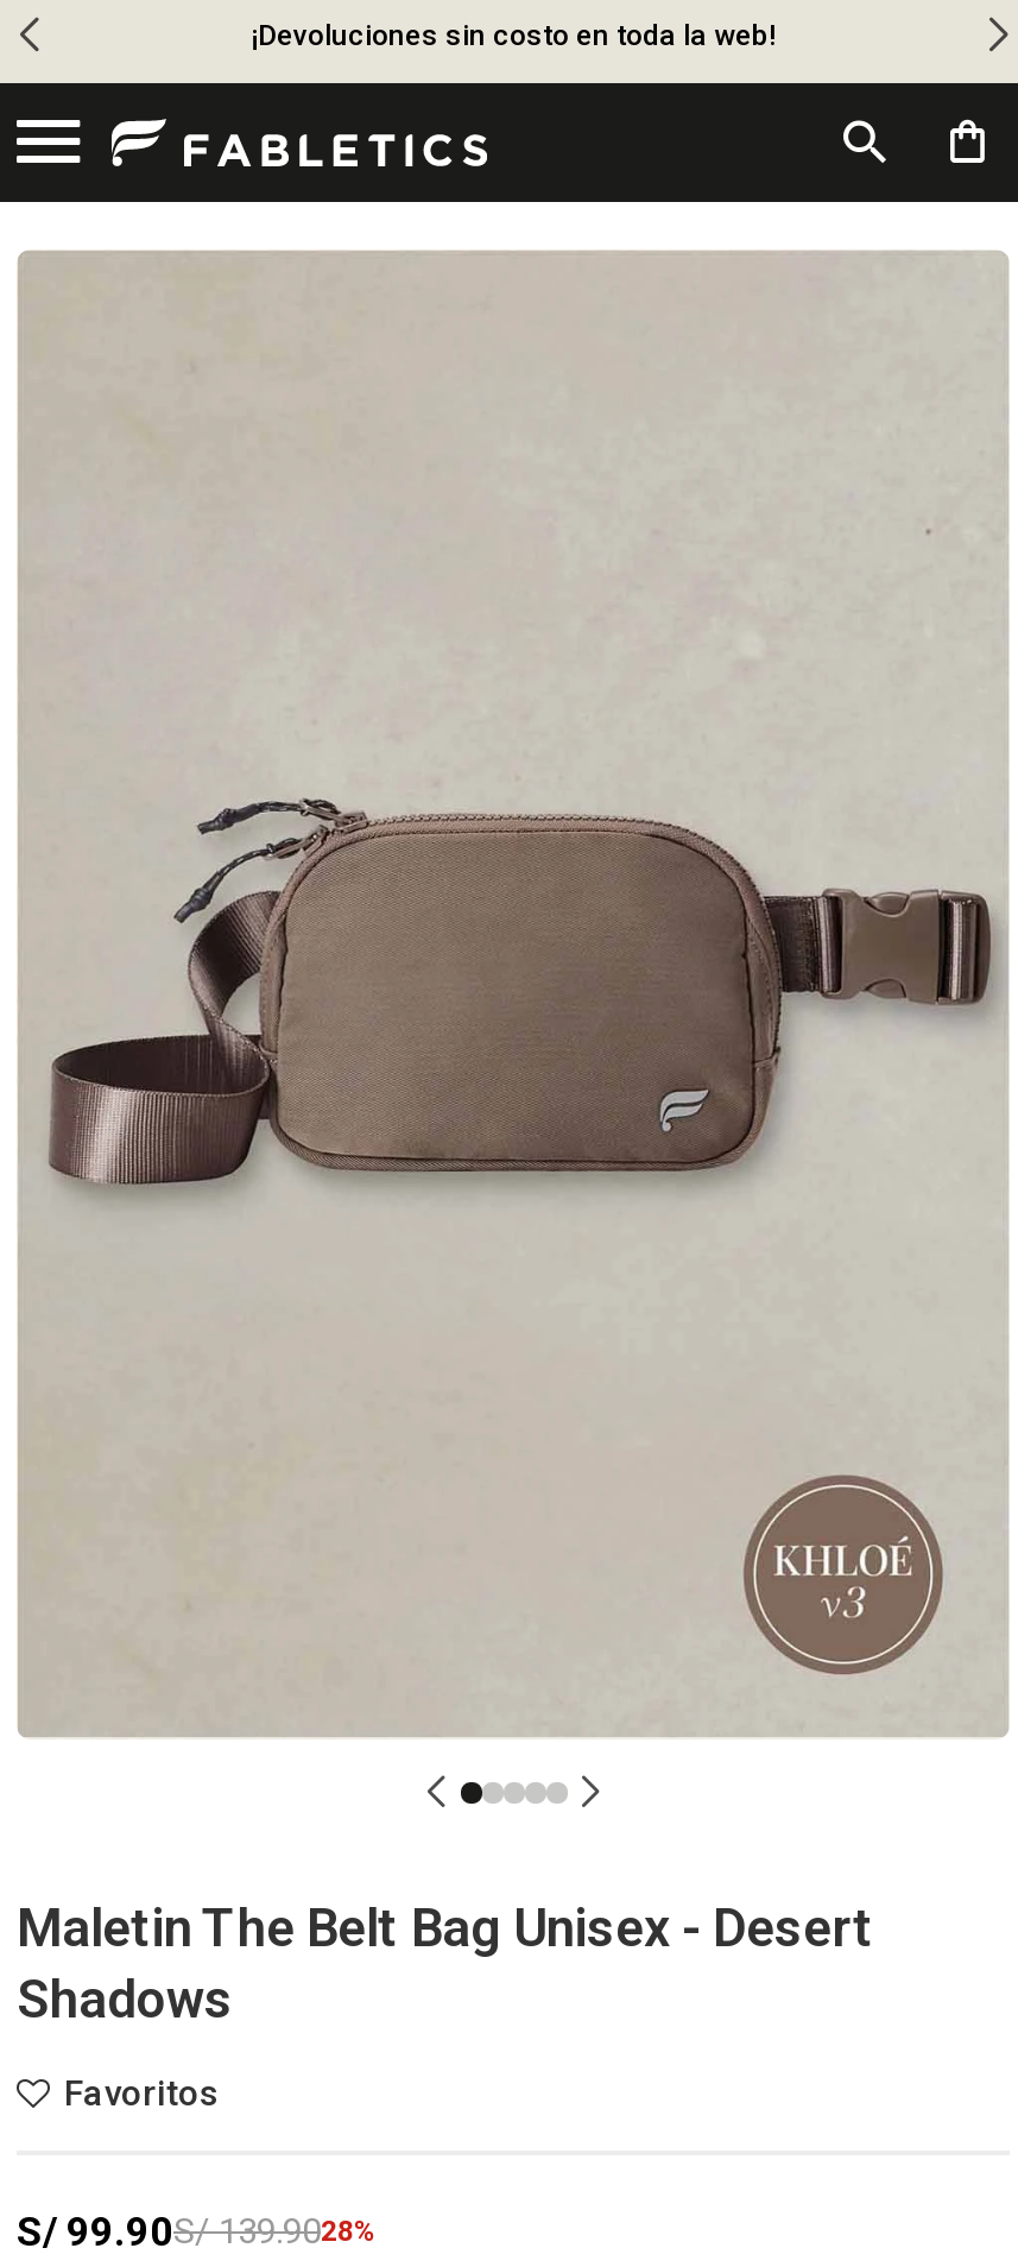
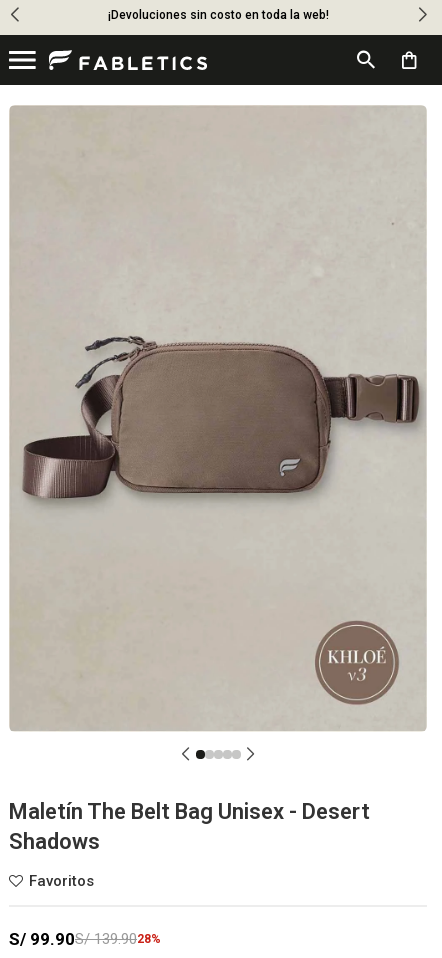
- Maletin The Belt Bag Unisex - Desert
+ Maletín The Belt Bag Unisex - Desert
